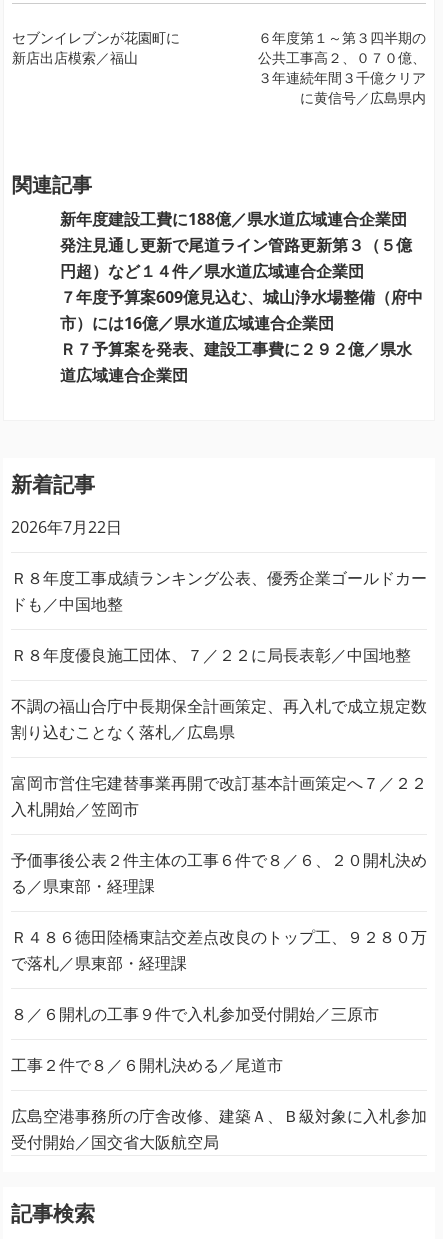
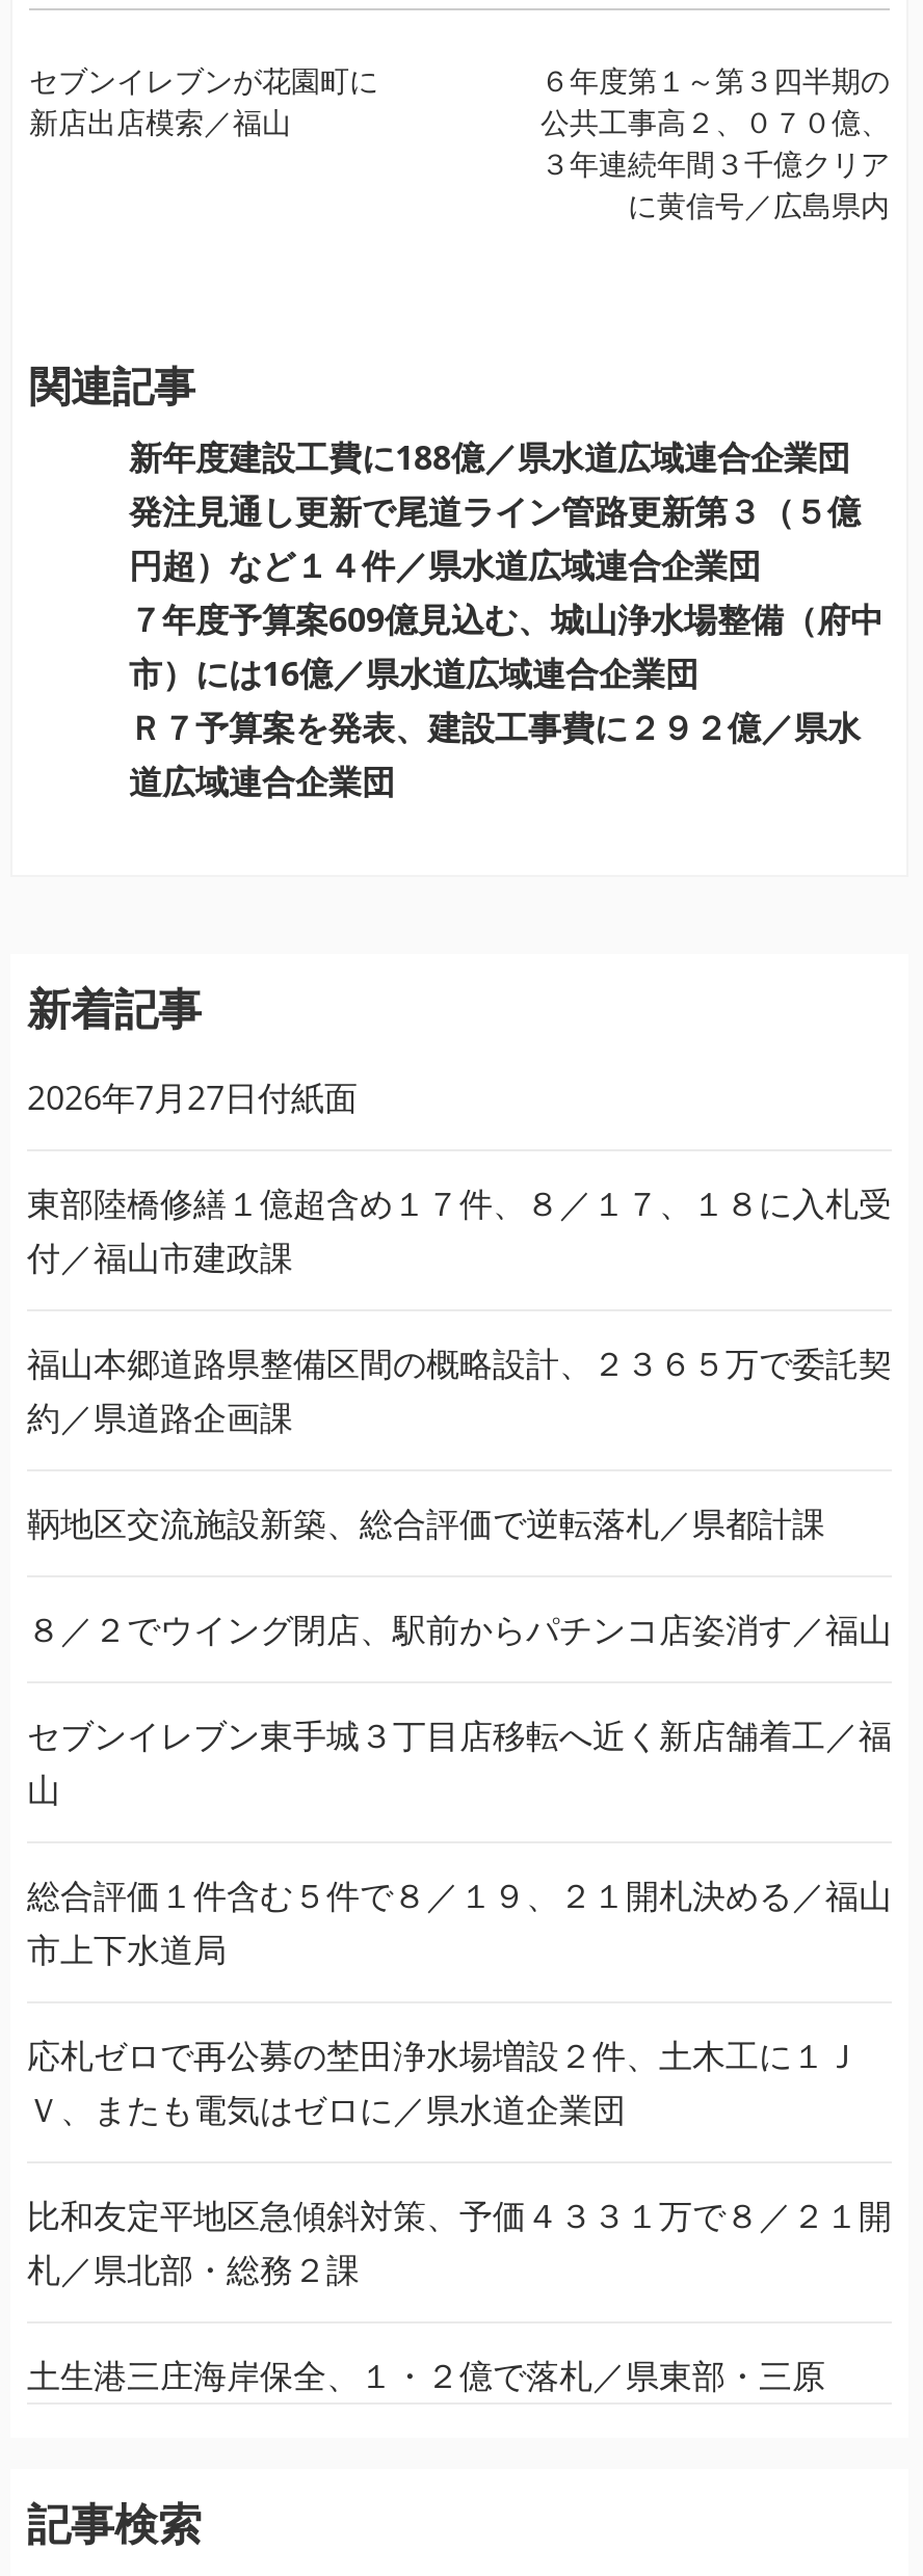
- 2026年7月22日
+ 2026年7月27日付紙面

- Ｒ８年度工事成績ランキング公表、優秀企業ゴールドカー
- ドも／中国地整
+ 東部陸橋修繕１億超含め１７件、８／１７、１８に入札受
+ 付／福山市建政課

- Ｒ８年度優良施工団体、７／２２に局長表彰／中国地整
+ 福山本郷道路県整備区間の概略設計、２３６５万で委託契
+ 約／県道路企画課

- 不調の福山合庁中長期保全計画策定、再入札で成立規定数
- 割り込むことなく落札／広島県
+ 鞆地区交流施設新築、総合評価で逆転落札／県都計課

- 富岡市営住宅建替事業再開で改訂基本計画策定へ７／２２
- 入札開始／笠岡市
+ ８／２でウイング閉店、駅前からパチンコ店姿消す／福山

- 予価事後公表２件主体の工事６件で８／６、２０開札決め
- る／県東部・経理課
+ セブンイレブン東手城３丁目店移転へ近く新店舗着工／福
+ 山

- Ｒ４８６徳田陸橋東詰交差点改良のトップ工、９２８０万
- で落札／県東部・経理課
+ 総合評価１件含む５件で８／１９、２１開札決める／福山
+ 市上下水道局

- ８／６開札の工事９件で入札参加受付開始／三原市
+ 応札ゼロで再公募の埜田浄水場増設２件、土木工に１Ｊ
+ Ｖ、またも電気はゼロに／県水道企業団

- 工事２件で８／６開札決める／尾道市
+ 比和友定平地区急傾斜対策、予価４３３１万で８／２１開
+ 札／県北部・総務２課

- 広島空港事務所の庁舎改修、建築Ａ、Ｂ級対象に入札参加
- 受付開始／国交省大阪航空局
+ 土生港三庄海岸保全、１・２億で落札／県東部・三原
